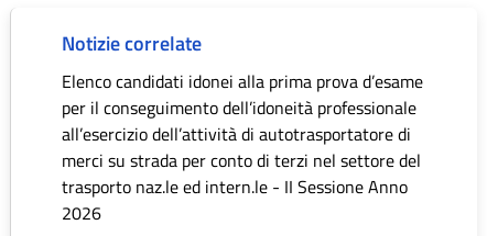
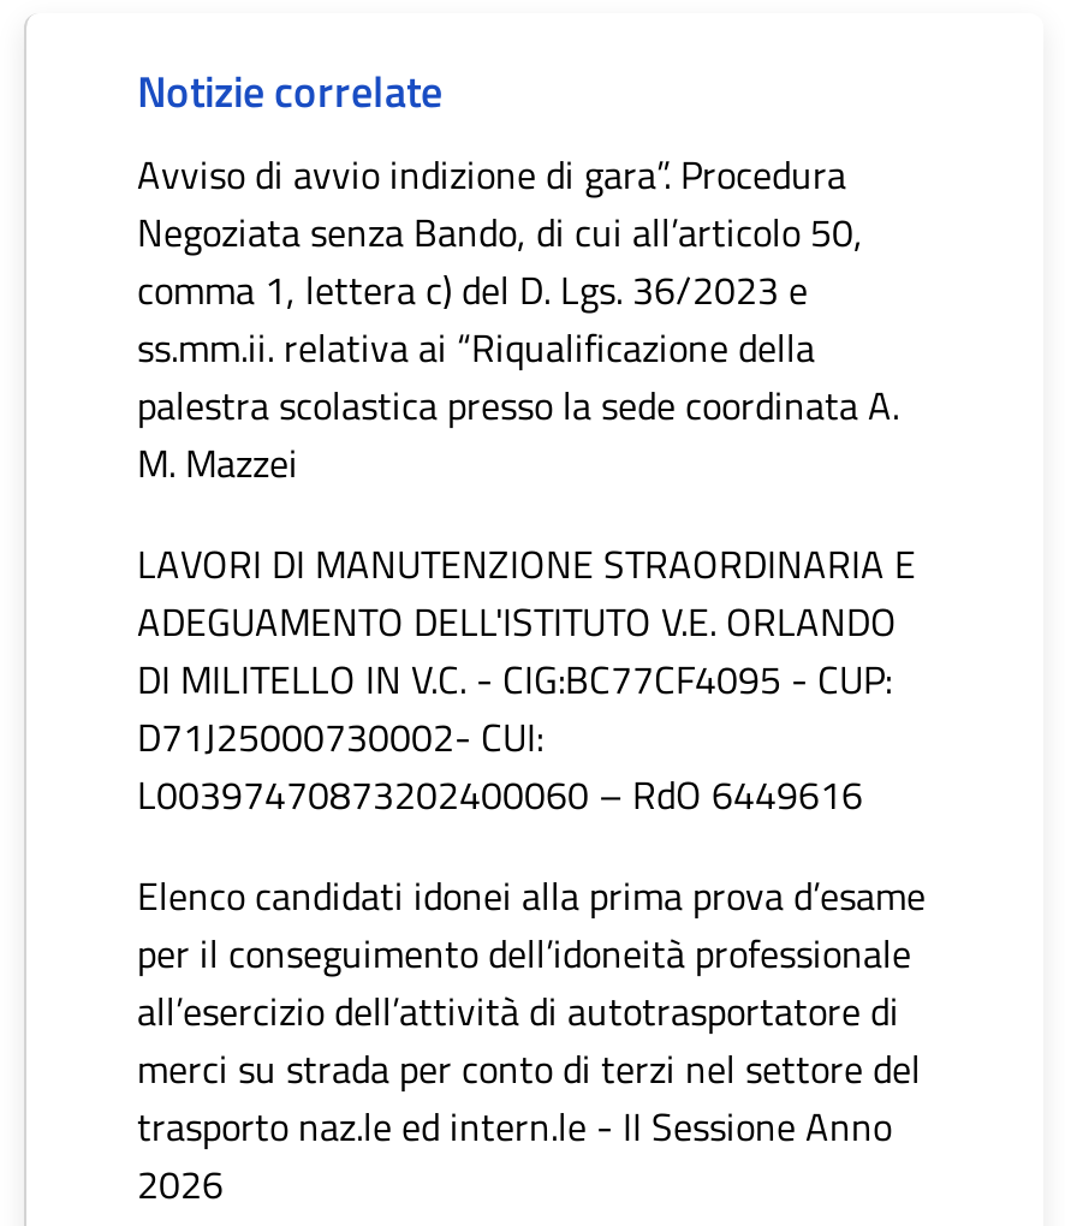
+ Avviso di avvio indizione di gara”. Procedura
+ Negoziata senza Bando, di cui all’articolo 50,
+ comma 1, lettera c) del D. Lgs. 36/2023 e
+ ss.mm.ii. relativa ai “Riqualificazione della
+ palestra scolastica presso la sede coordinata A.
+ M. Mazzei
+ LAVORI DI MANUTENZIONE STRAORDINARIA E
+ ADEGUAMENTO DELL'ISTITUTO V.E. ORLANDO
+ DI MILITELLO IN V.C. - CIG:BC77CF4095 - CUP:
+ D71J25000730002- CUI:
+ L00397470873202400060 – RdO 6449616
